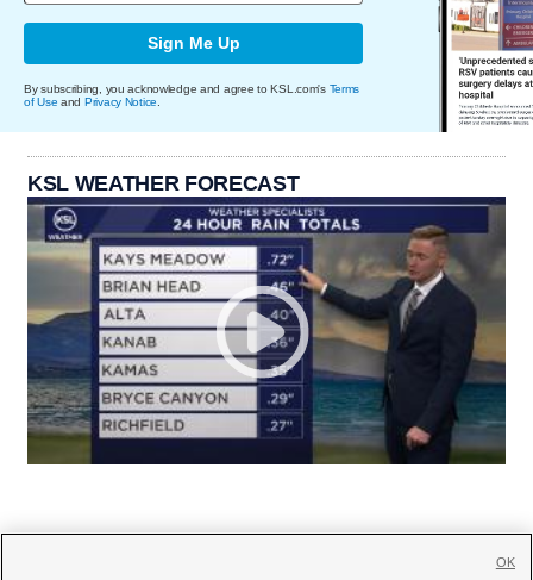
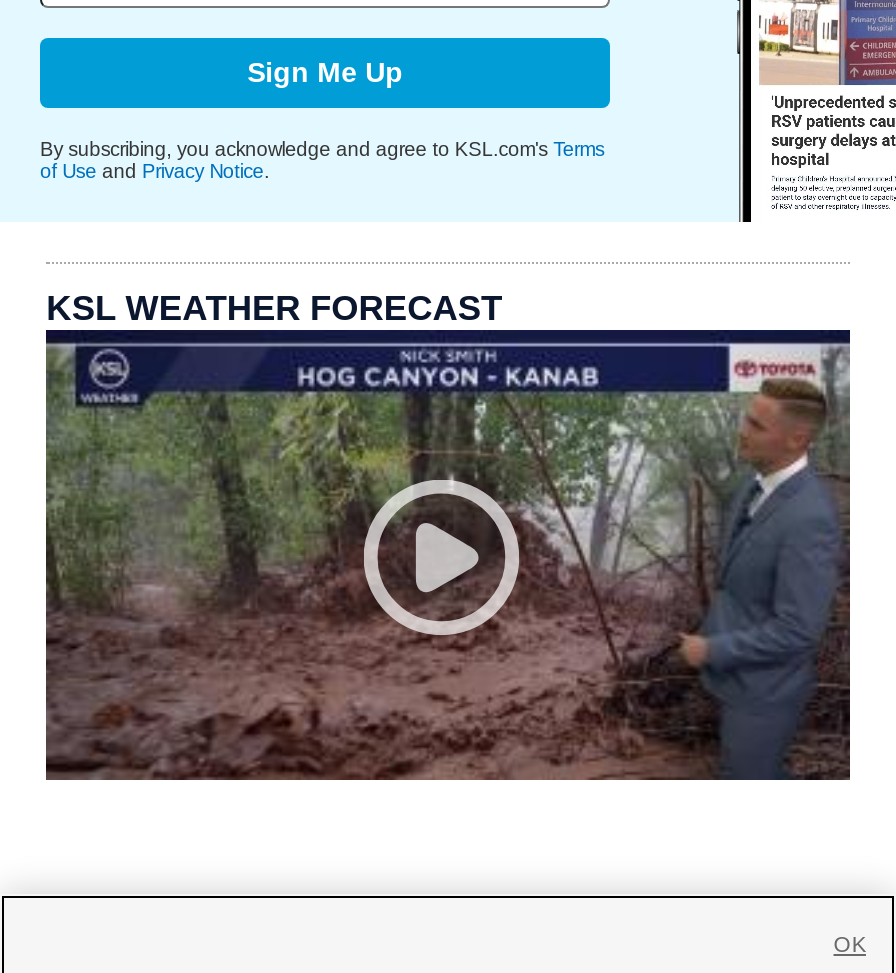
- [image]
+ [image]
